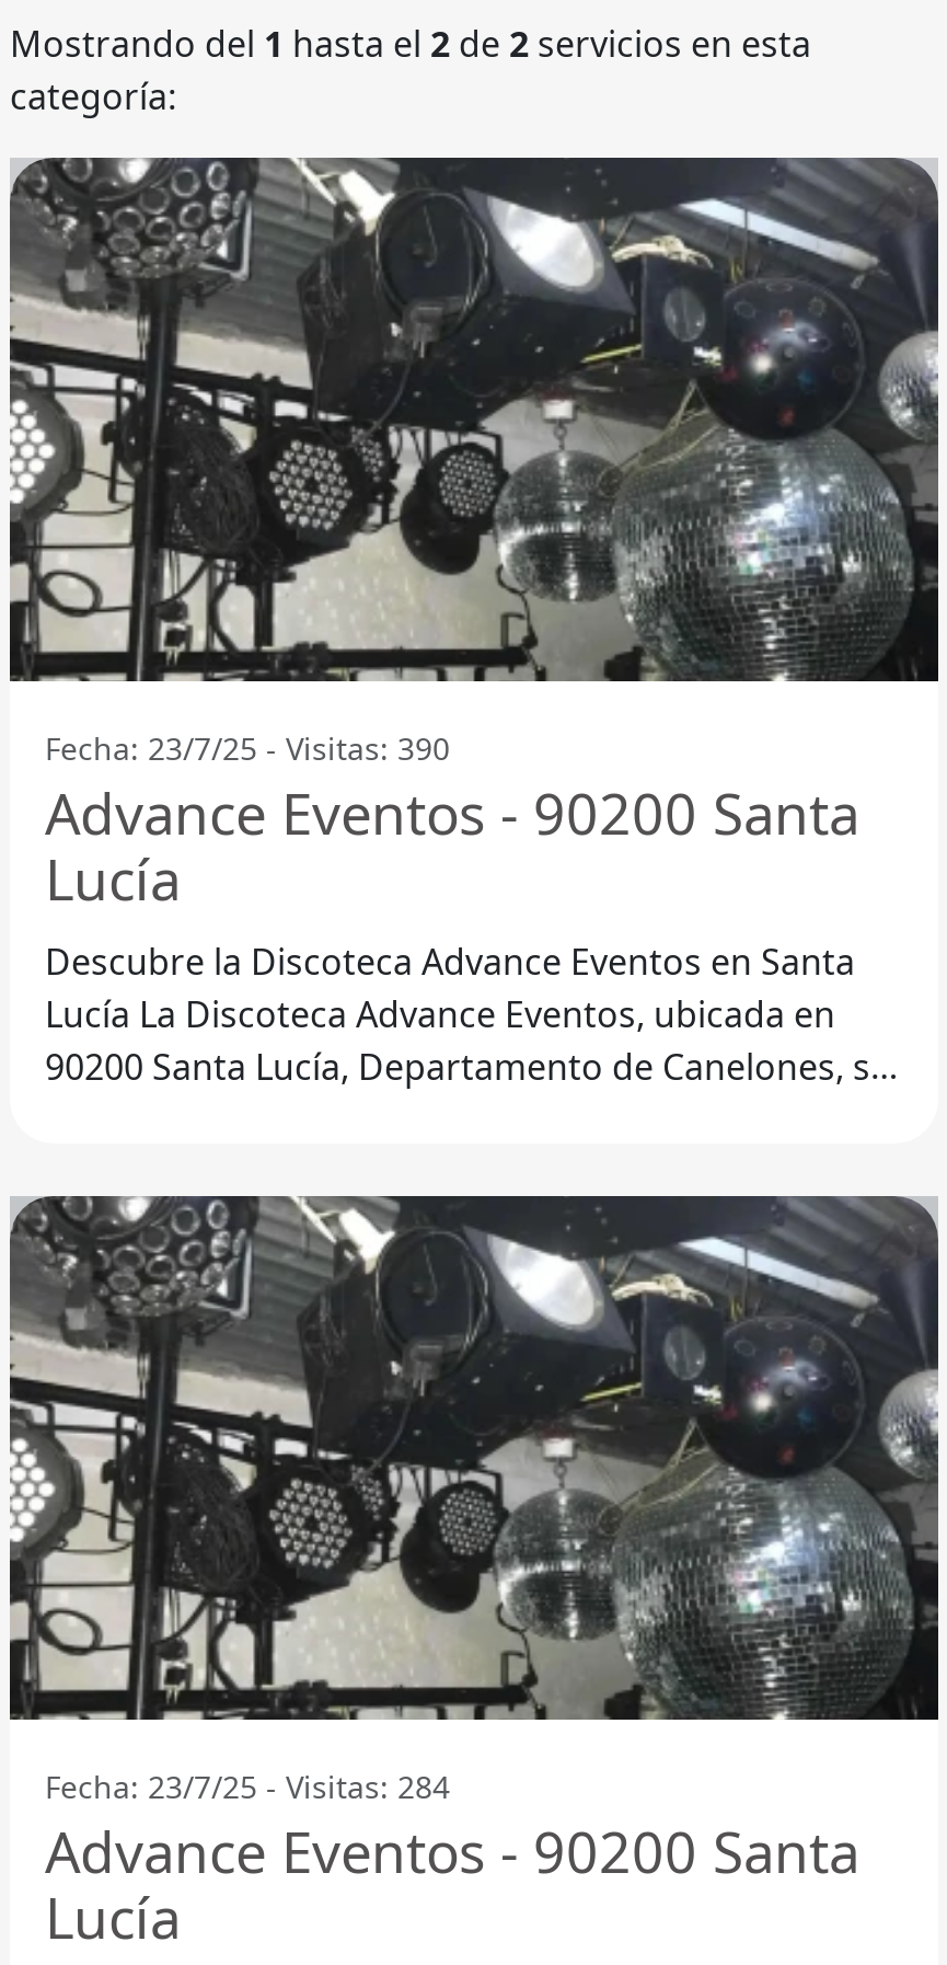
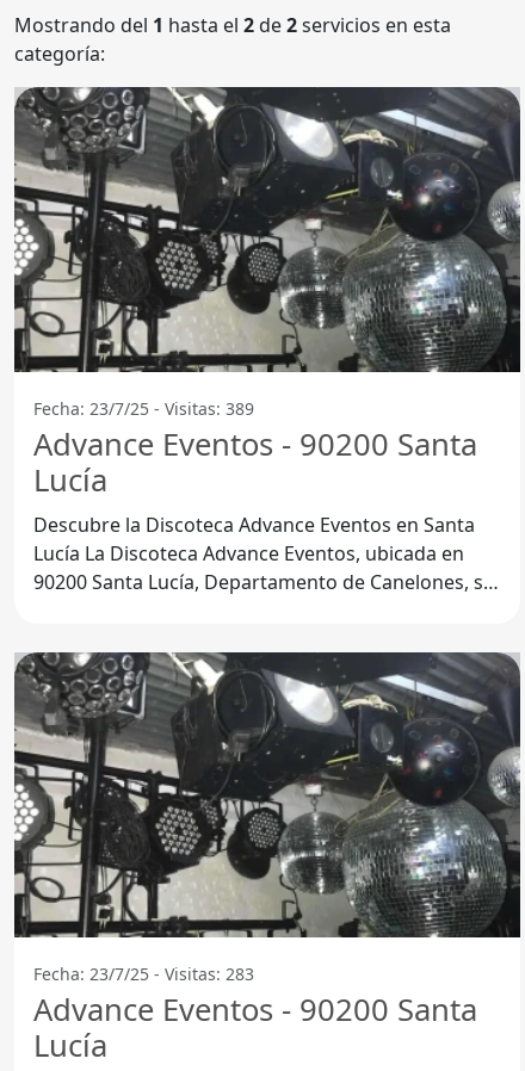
- Fecha: 23/7/25 - Visitas: 390
+ Fecha: 23/7/25 - Visitas: 389

- Fecha: 23/7/25 - Visitas: 284
+ Fecha: 23/7/25 - Visitas: 283
